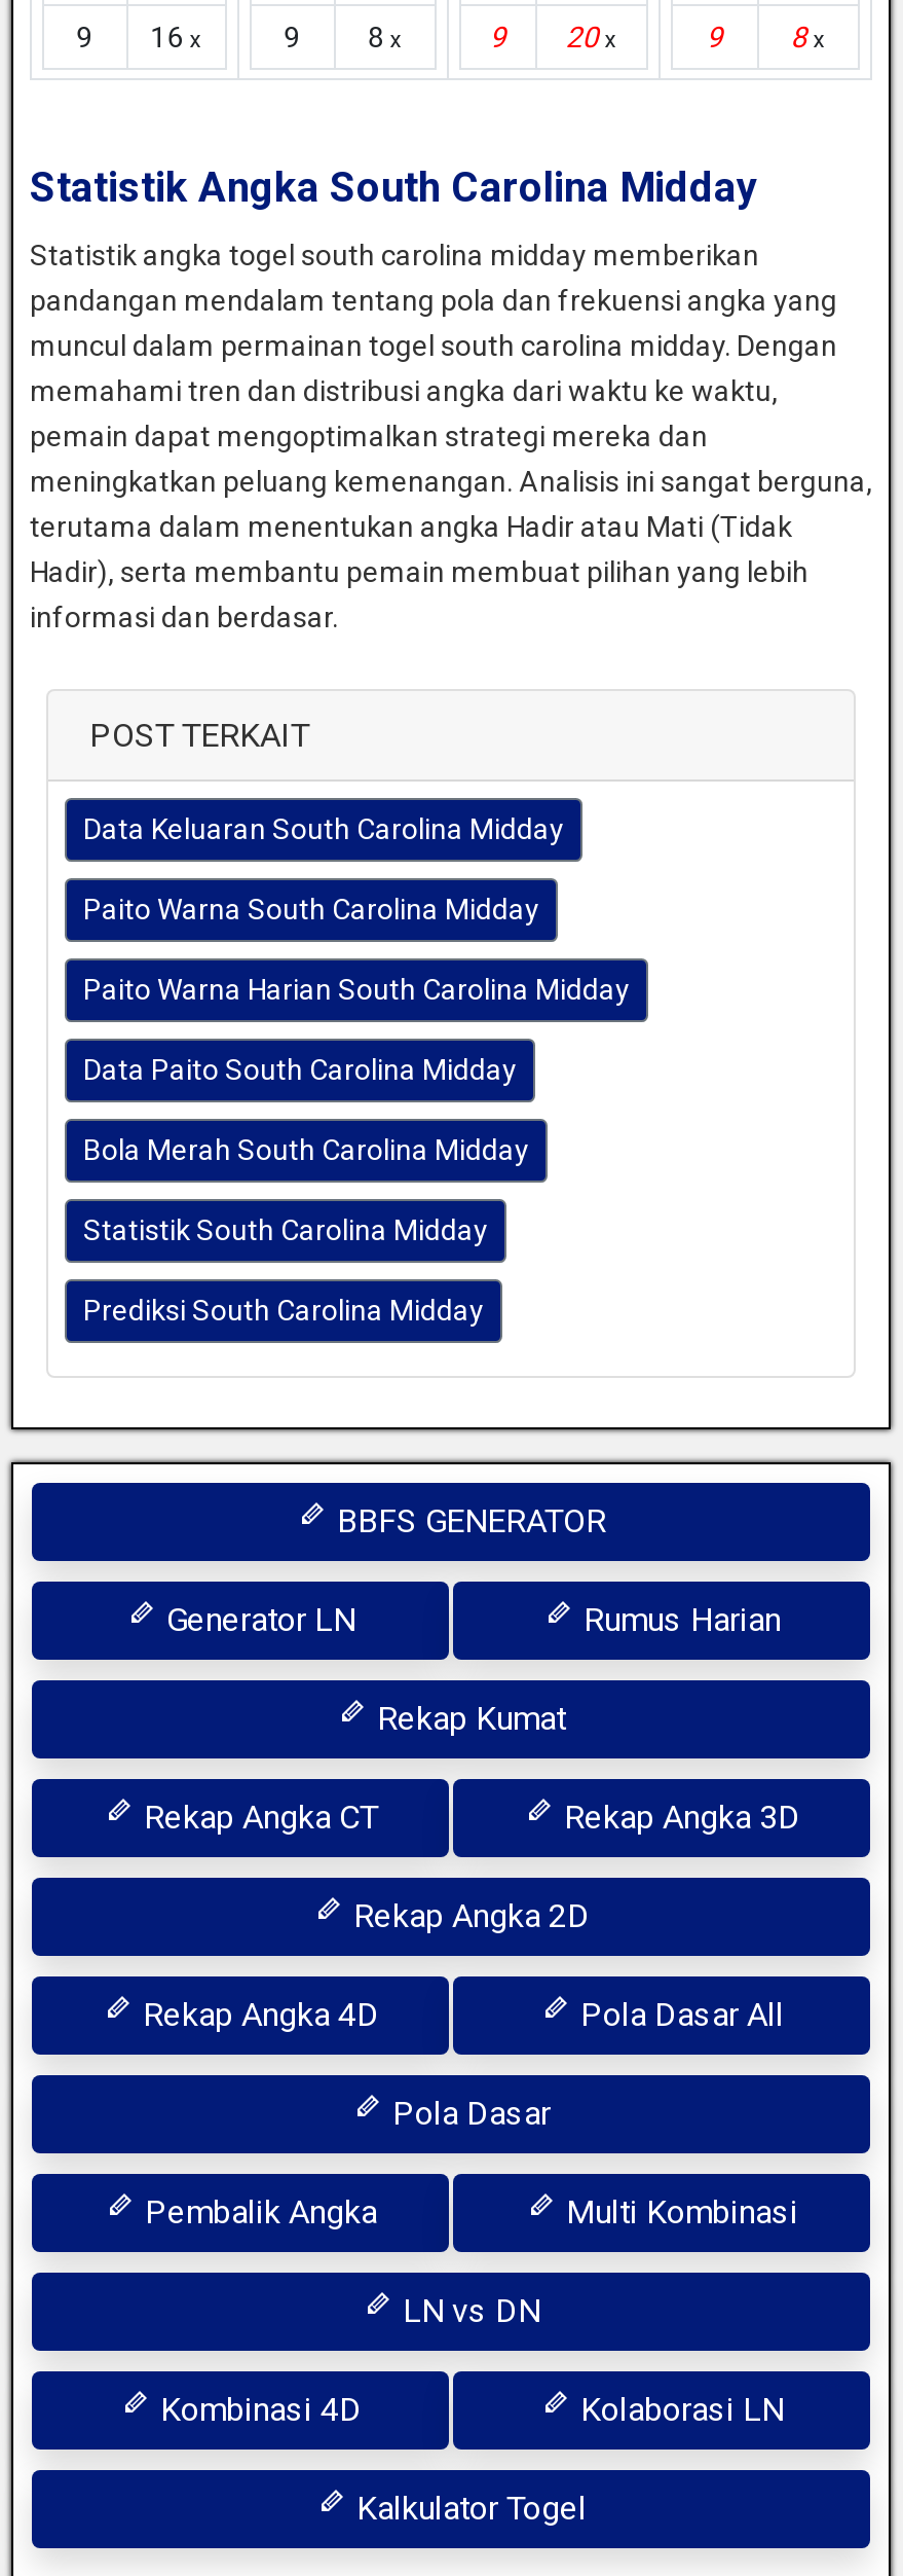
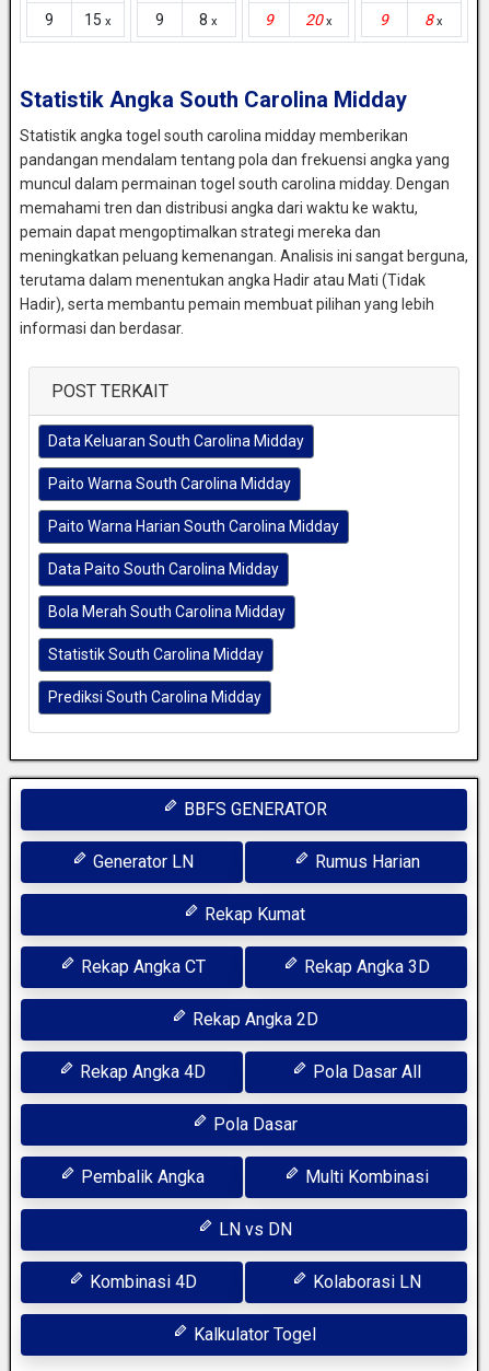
- 9 16 x
+ 9 15 x
